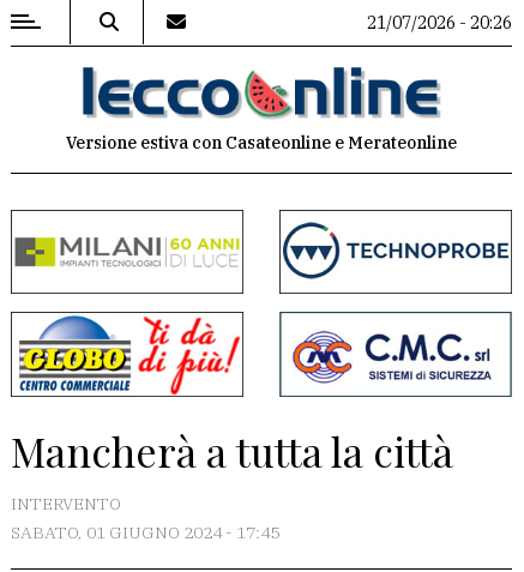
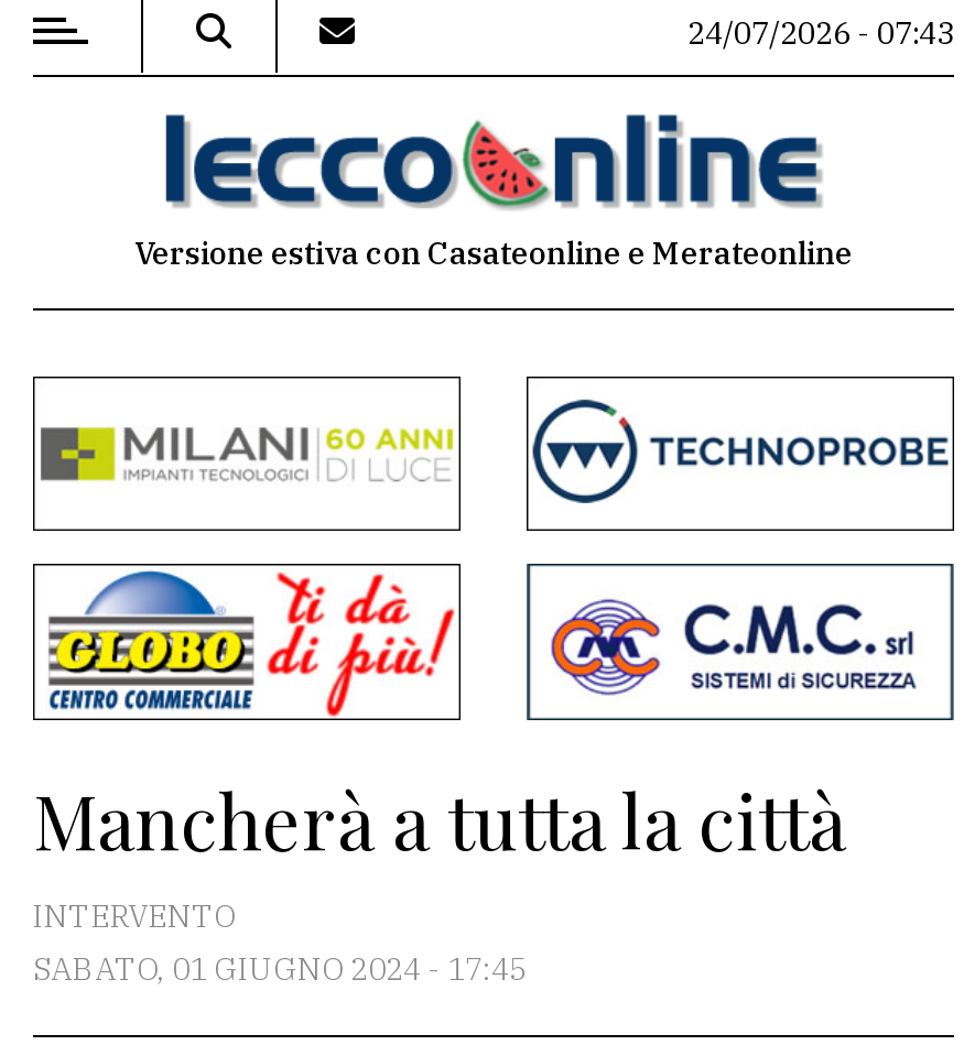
- 21/07/2026 - 20:26
+ 24/07/2026 - 07:43
